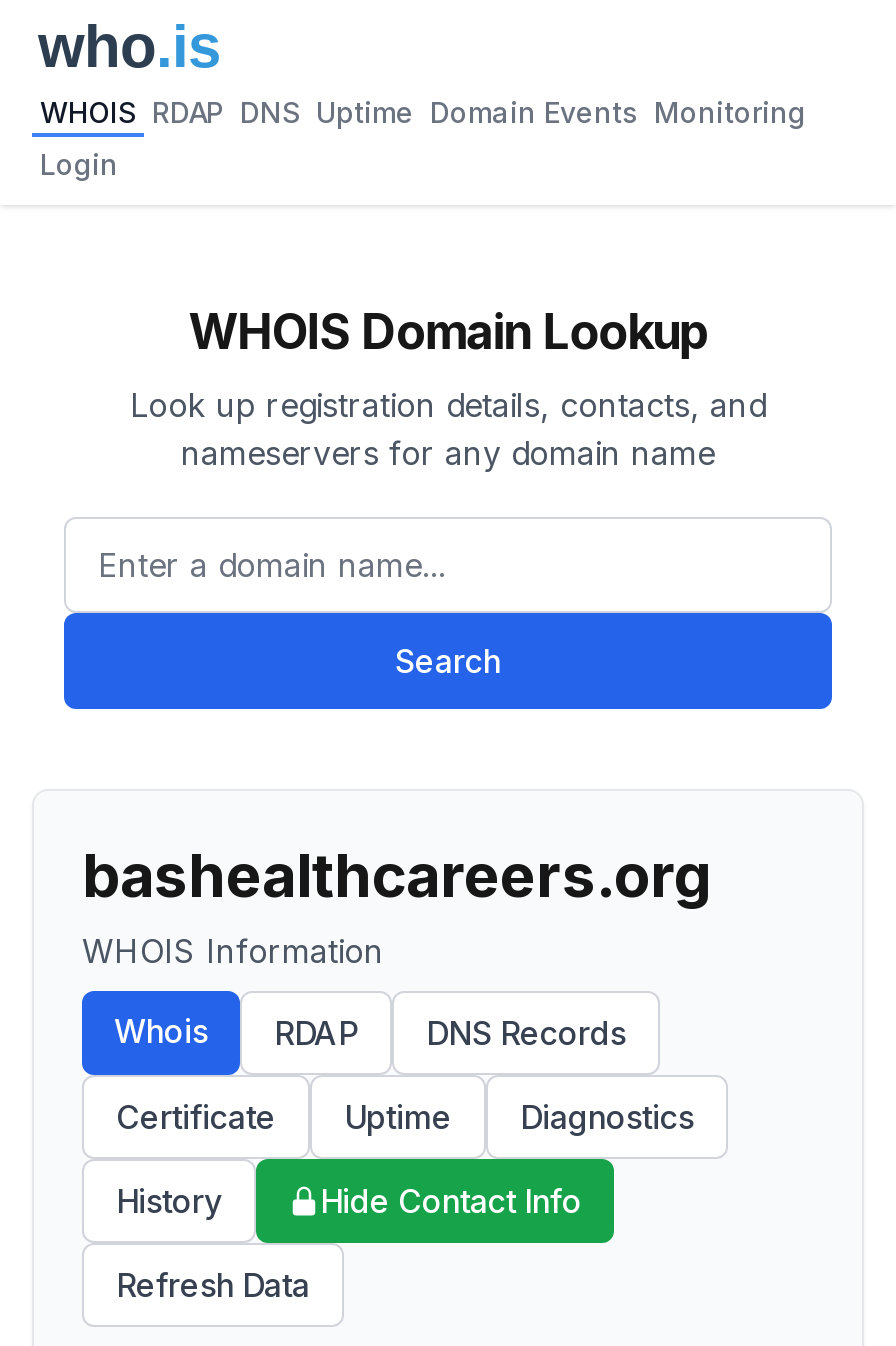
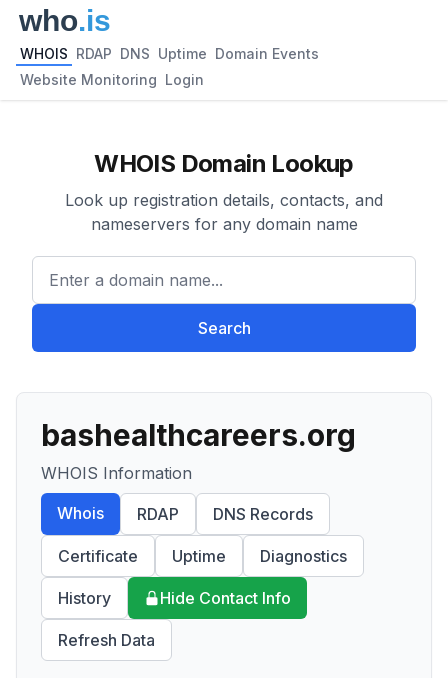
- WHOIS RDAP DNS Uptime Domain Events Monitoring
+ WHOIS RDAP DNS Uptime Domain Events

- Login
+ Website Monitoring Login
